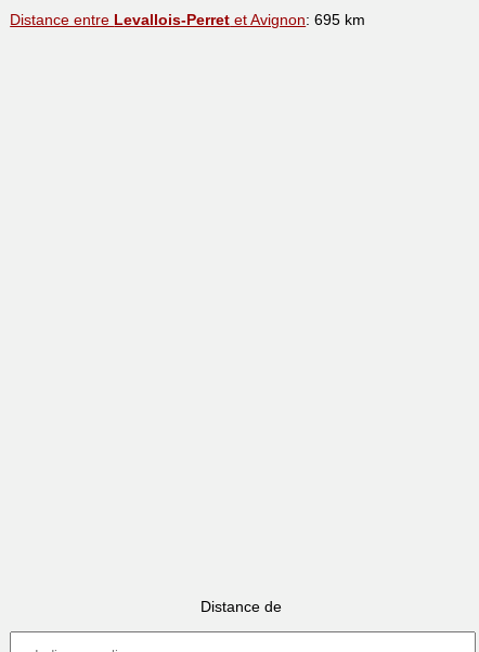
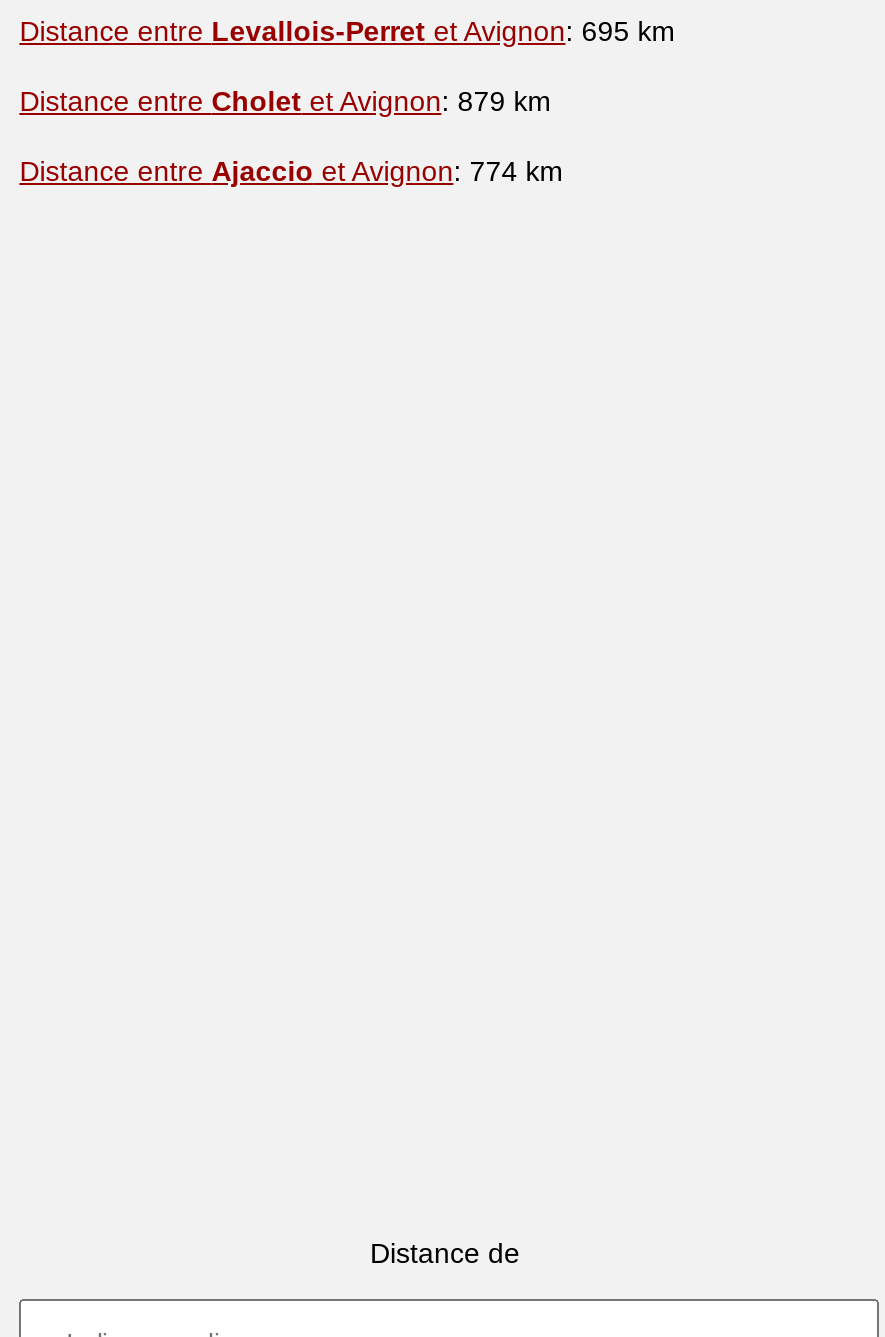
+ Distance entre Cholet et Avignon: 879 km
+ Distance entre Ajaccio et Avignon: 774 km
